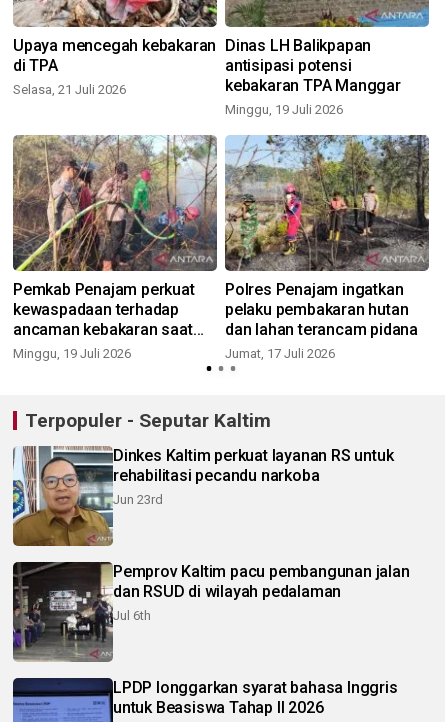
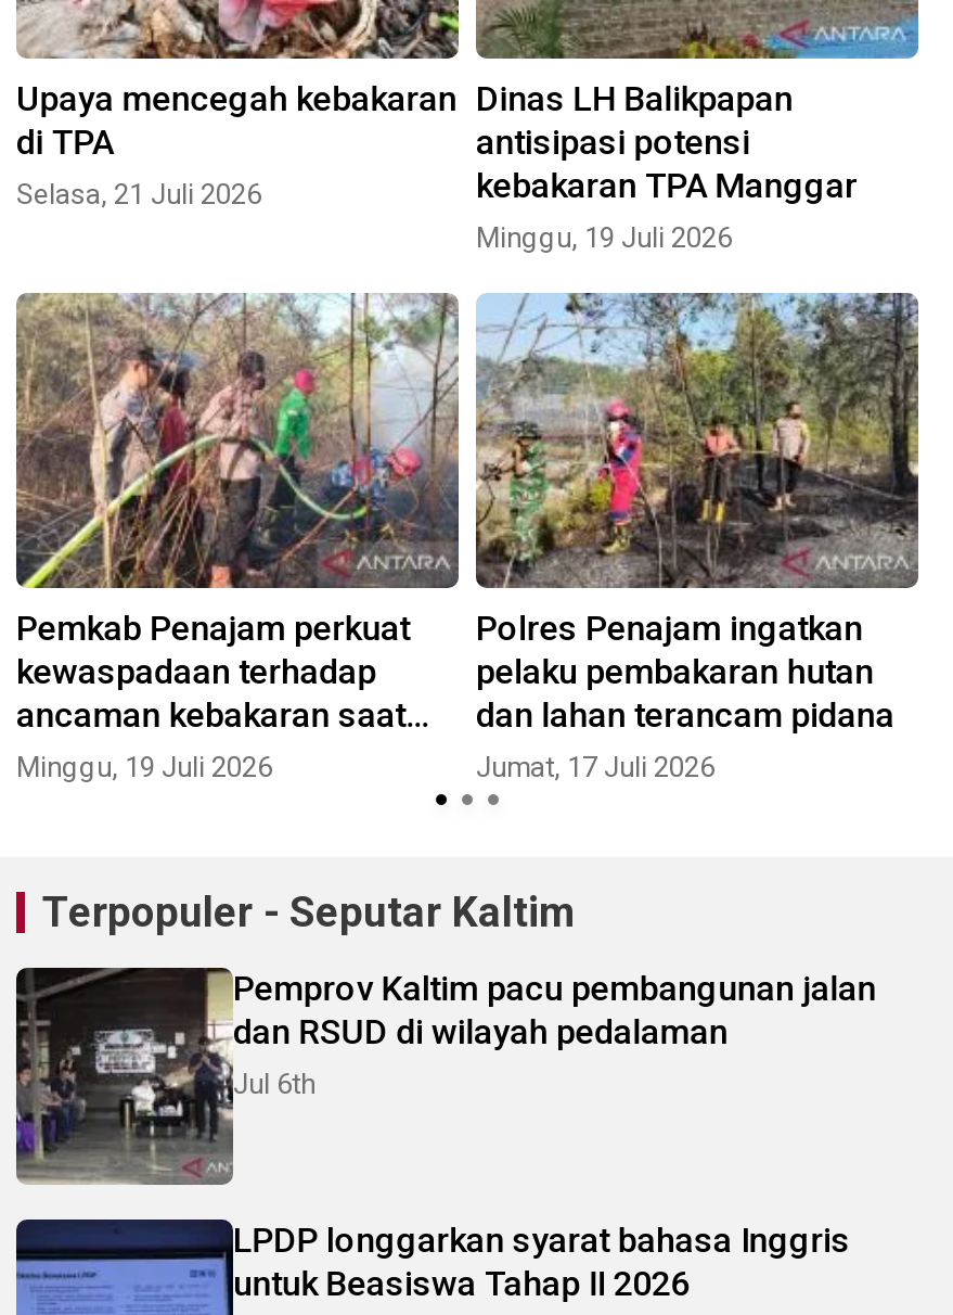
- [image]
- Dinkes Kaltim perkuat layanan RS untuk
- rehabilitasi pecandu narkoba
- Jun 23rd
